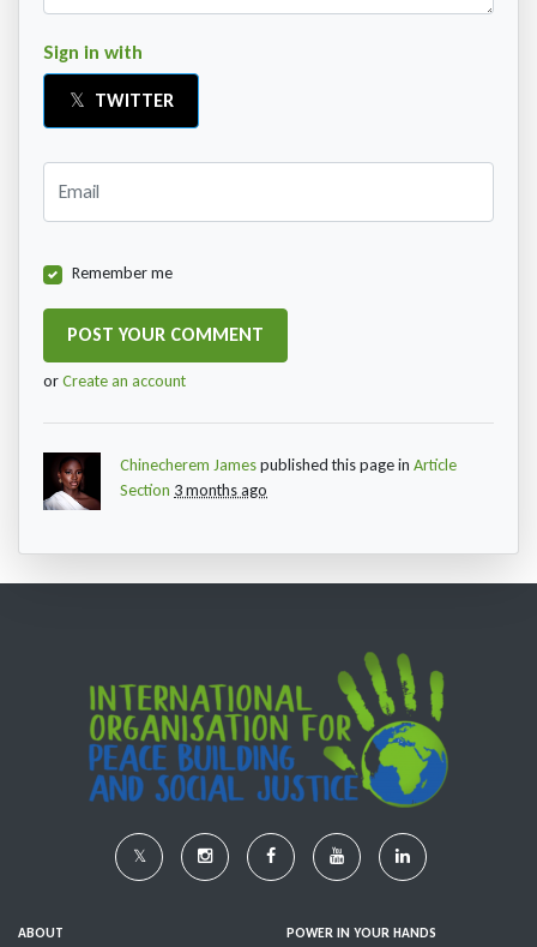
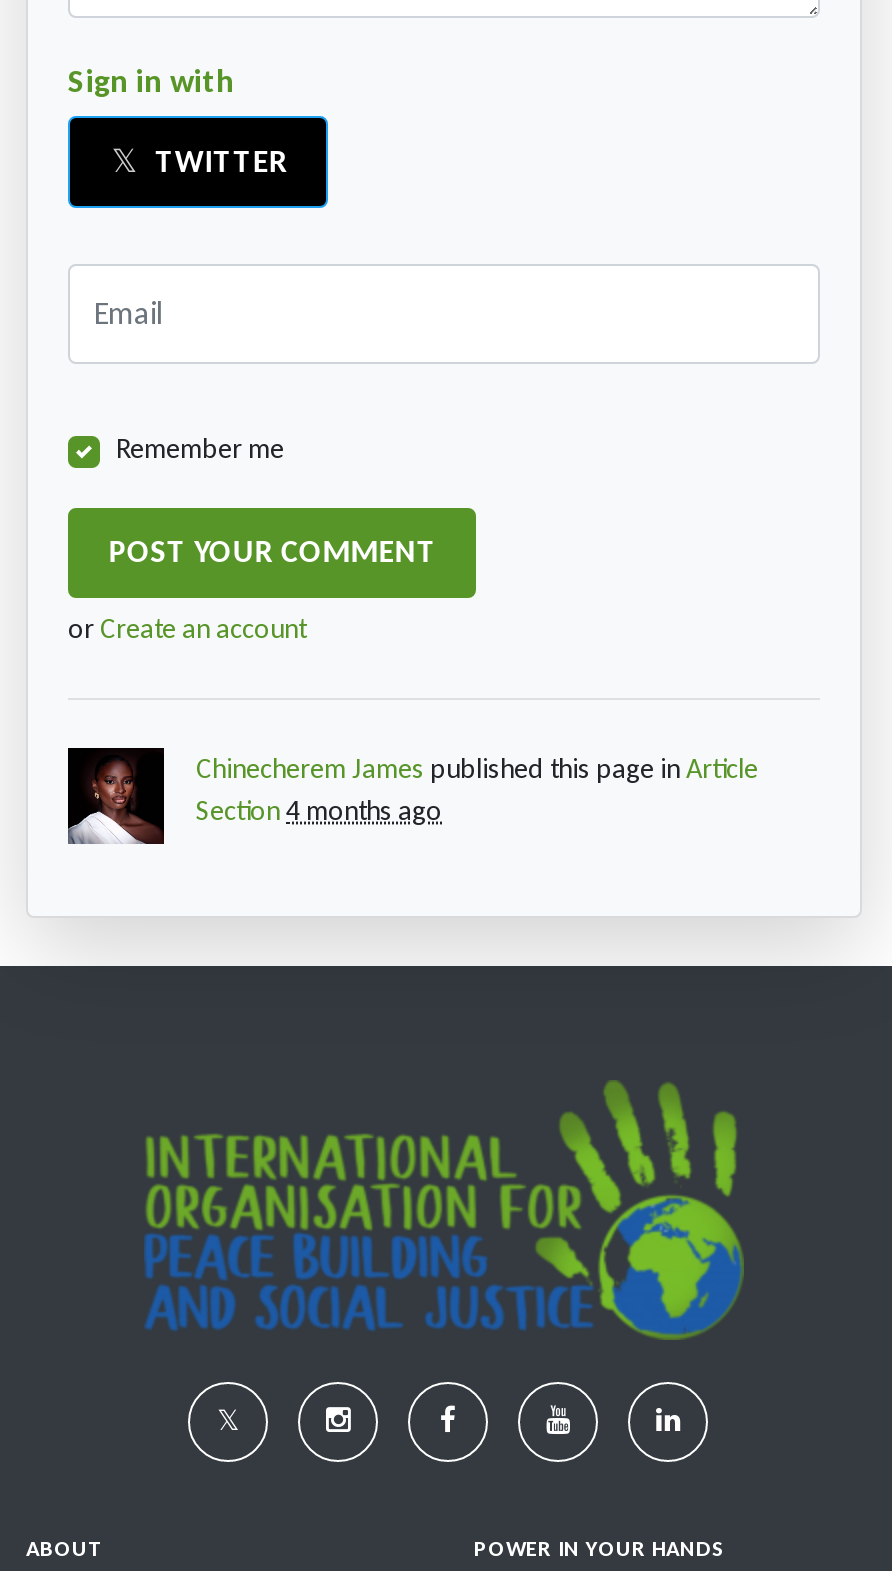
- Section 3 months ago
+ Section 4 months ago
